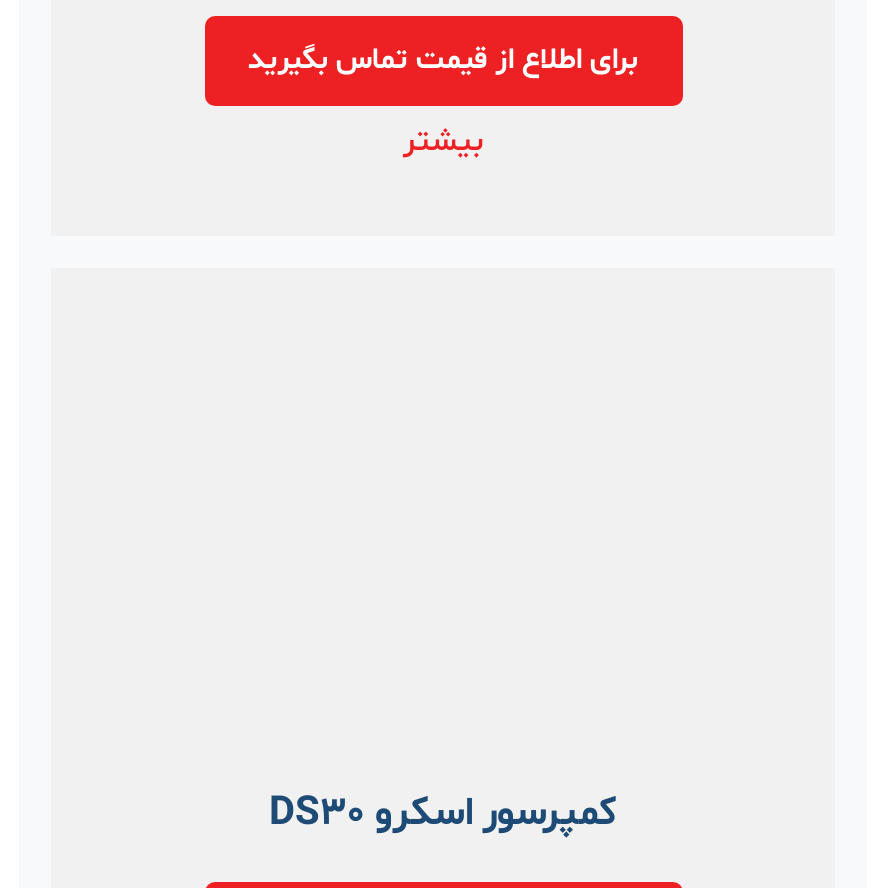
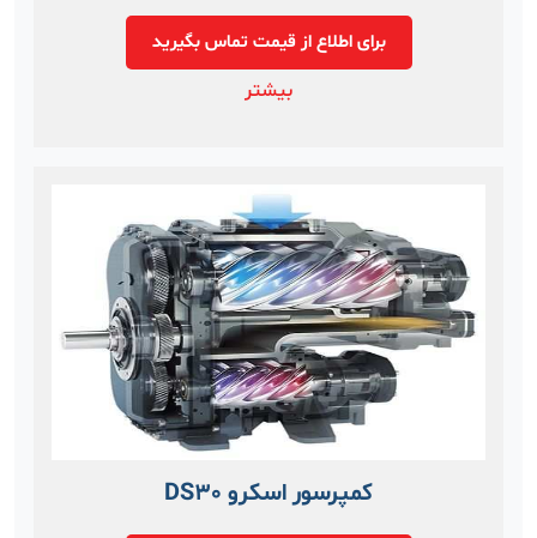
+ [image]
